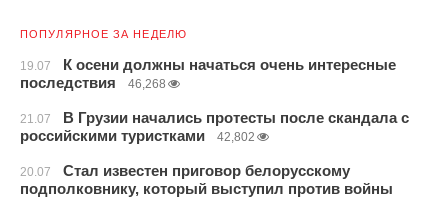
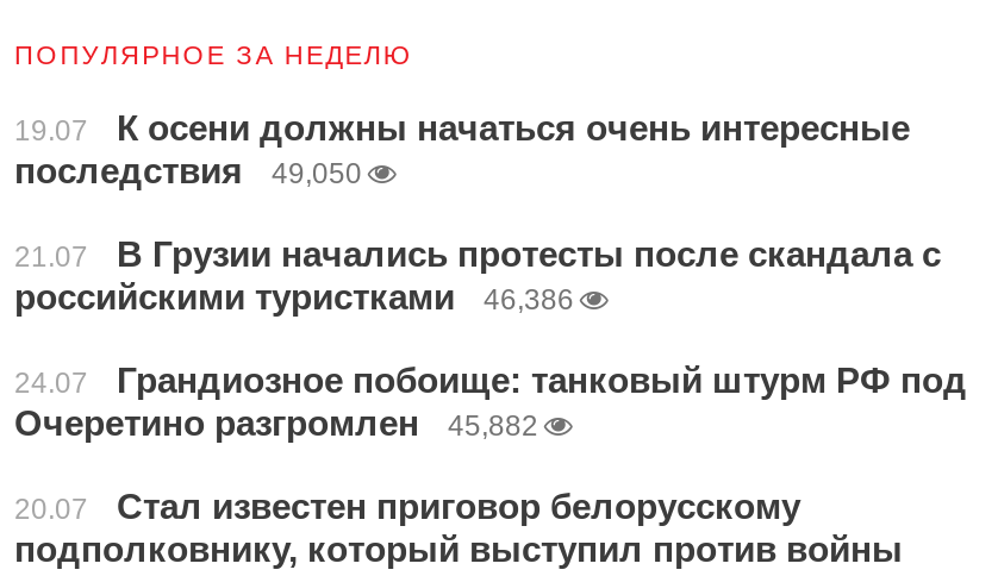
- последствия 46,268
+ последствия 49,050

- 42,802
+ 46,386
+ 24.07
+ Грандиозное побоище: танковый штурм РФ под
+ Очеретино разгромлен
+ 45,882
